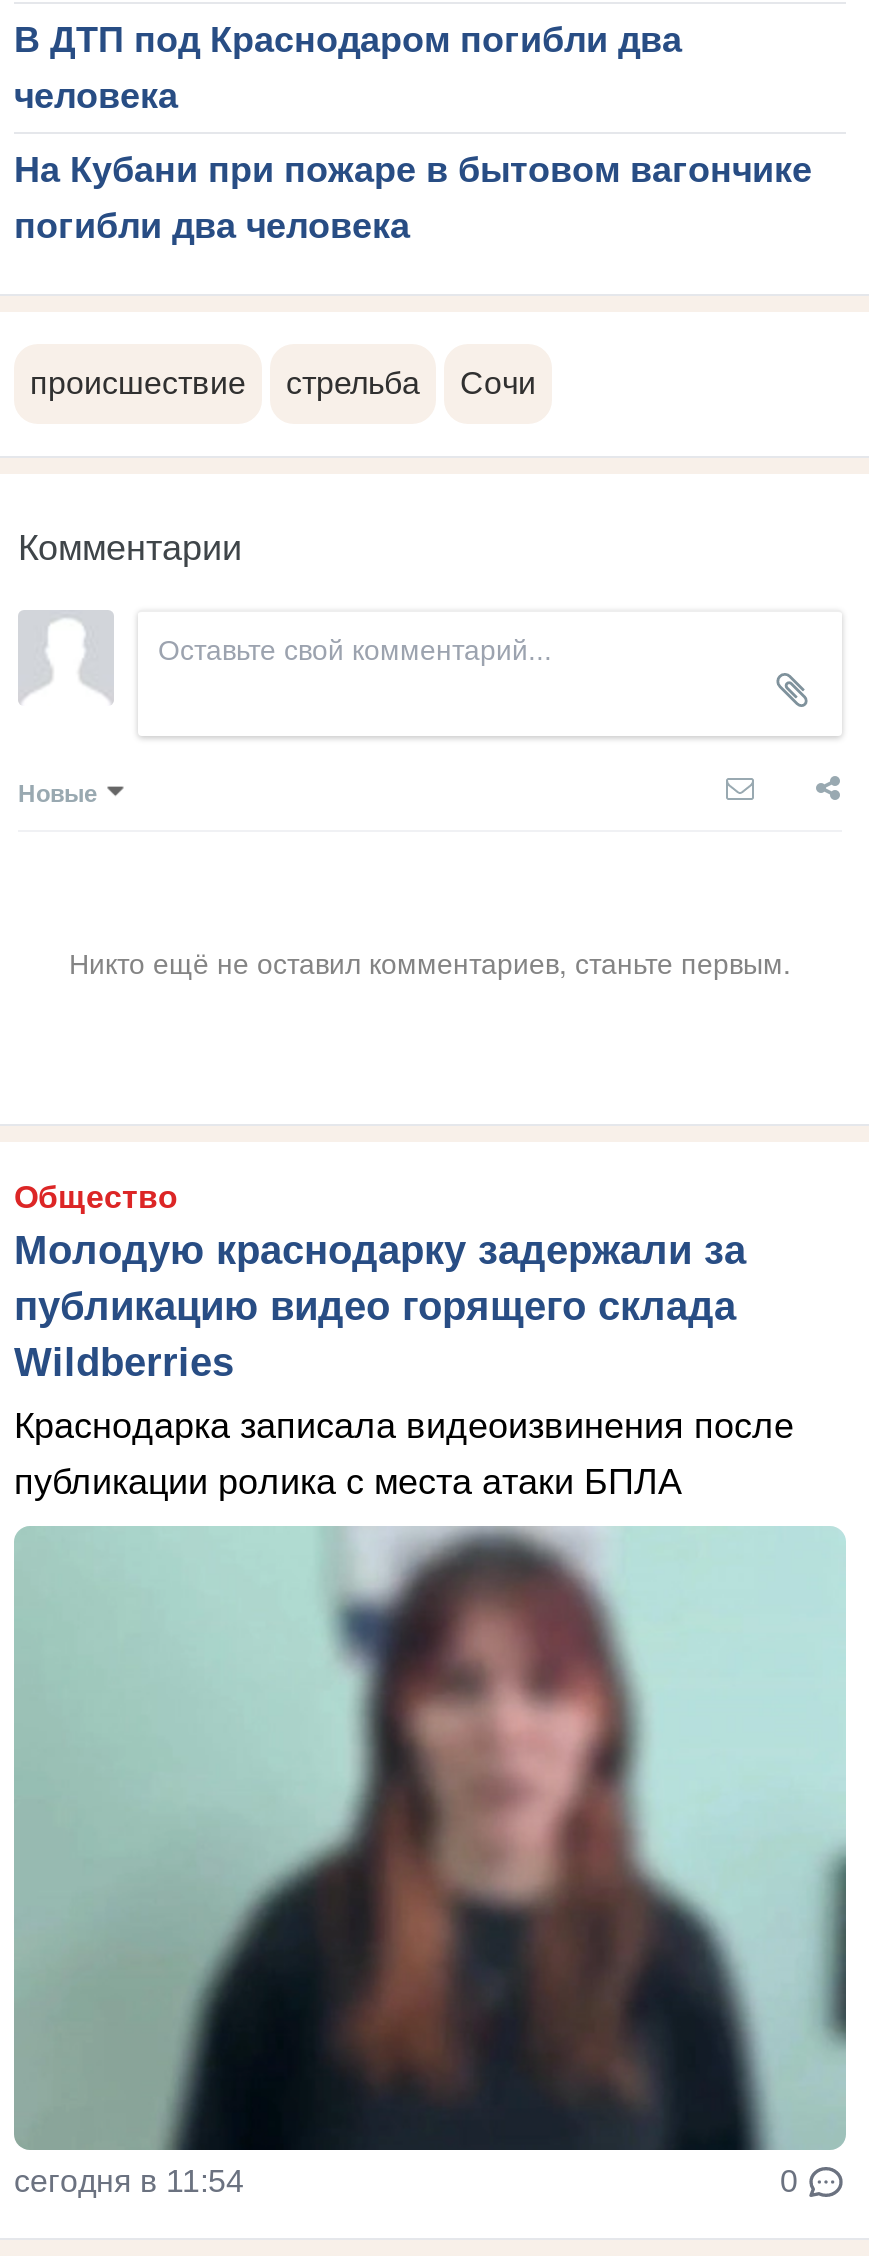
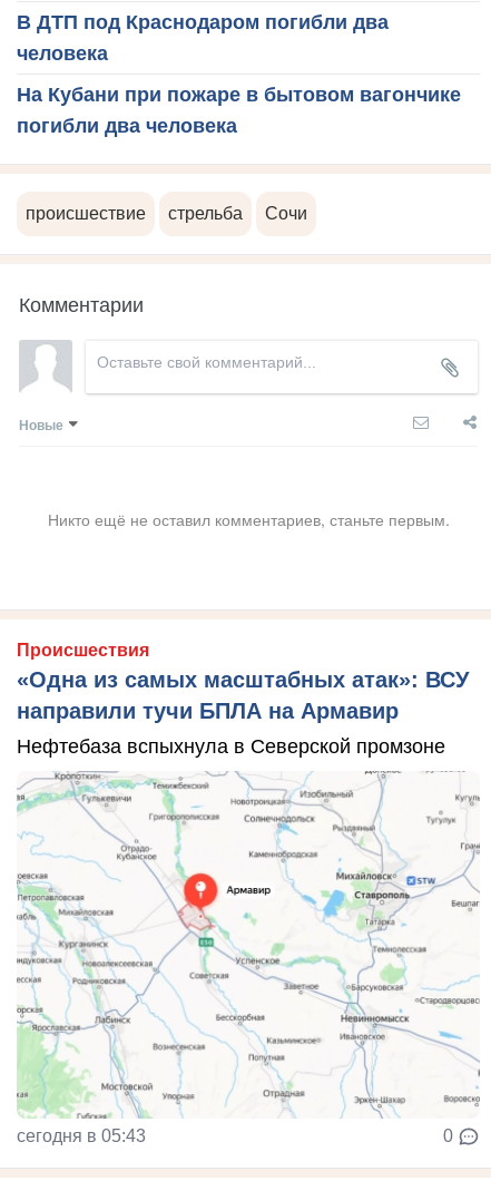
- Общество
- Молодую краснодарку задержали за
- публикацию видео горящего склада
- Wildberries
+ Происшествия
+ «Одна из самых масштабных атак»: ВСУ
+ направили тучи БПЛА на Армавир

- Краснодарка записала видеоизвинения после
- публикации ролика с места атаки БПЛА
+ Нефтебаза вспыхнула в Северской промзоне

- [image]
- сегодня в 11:54
+ [image]
+ сегодня в 05:43
